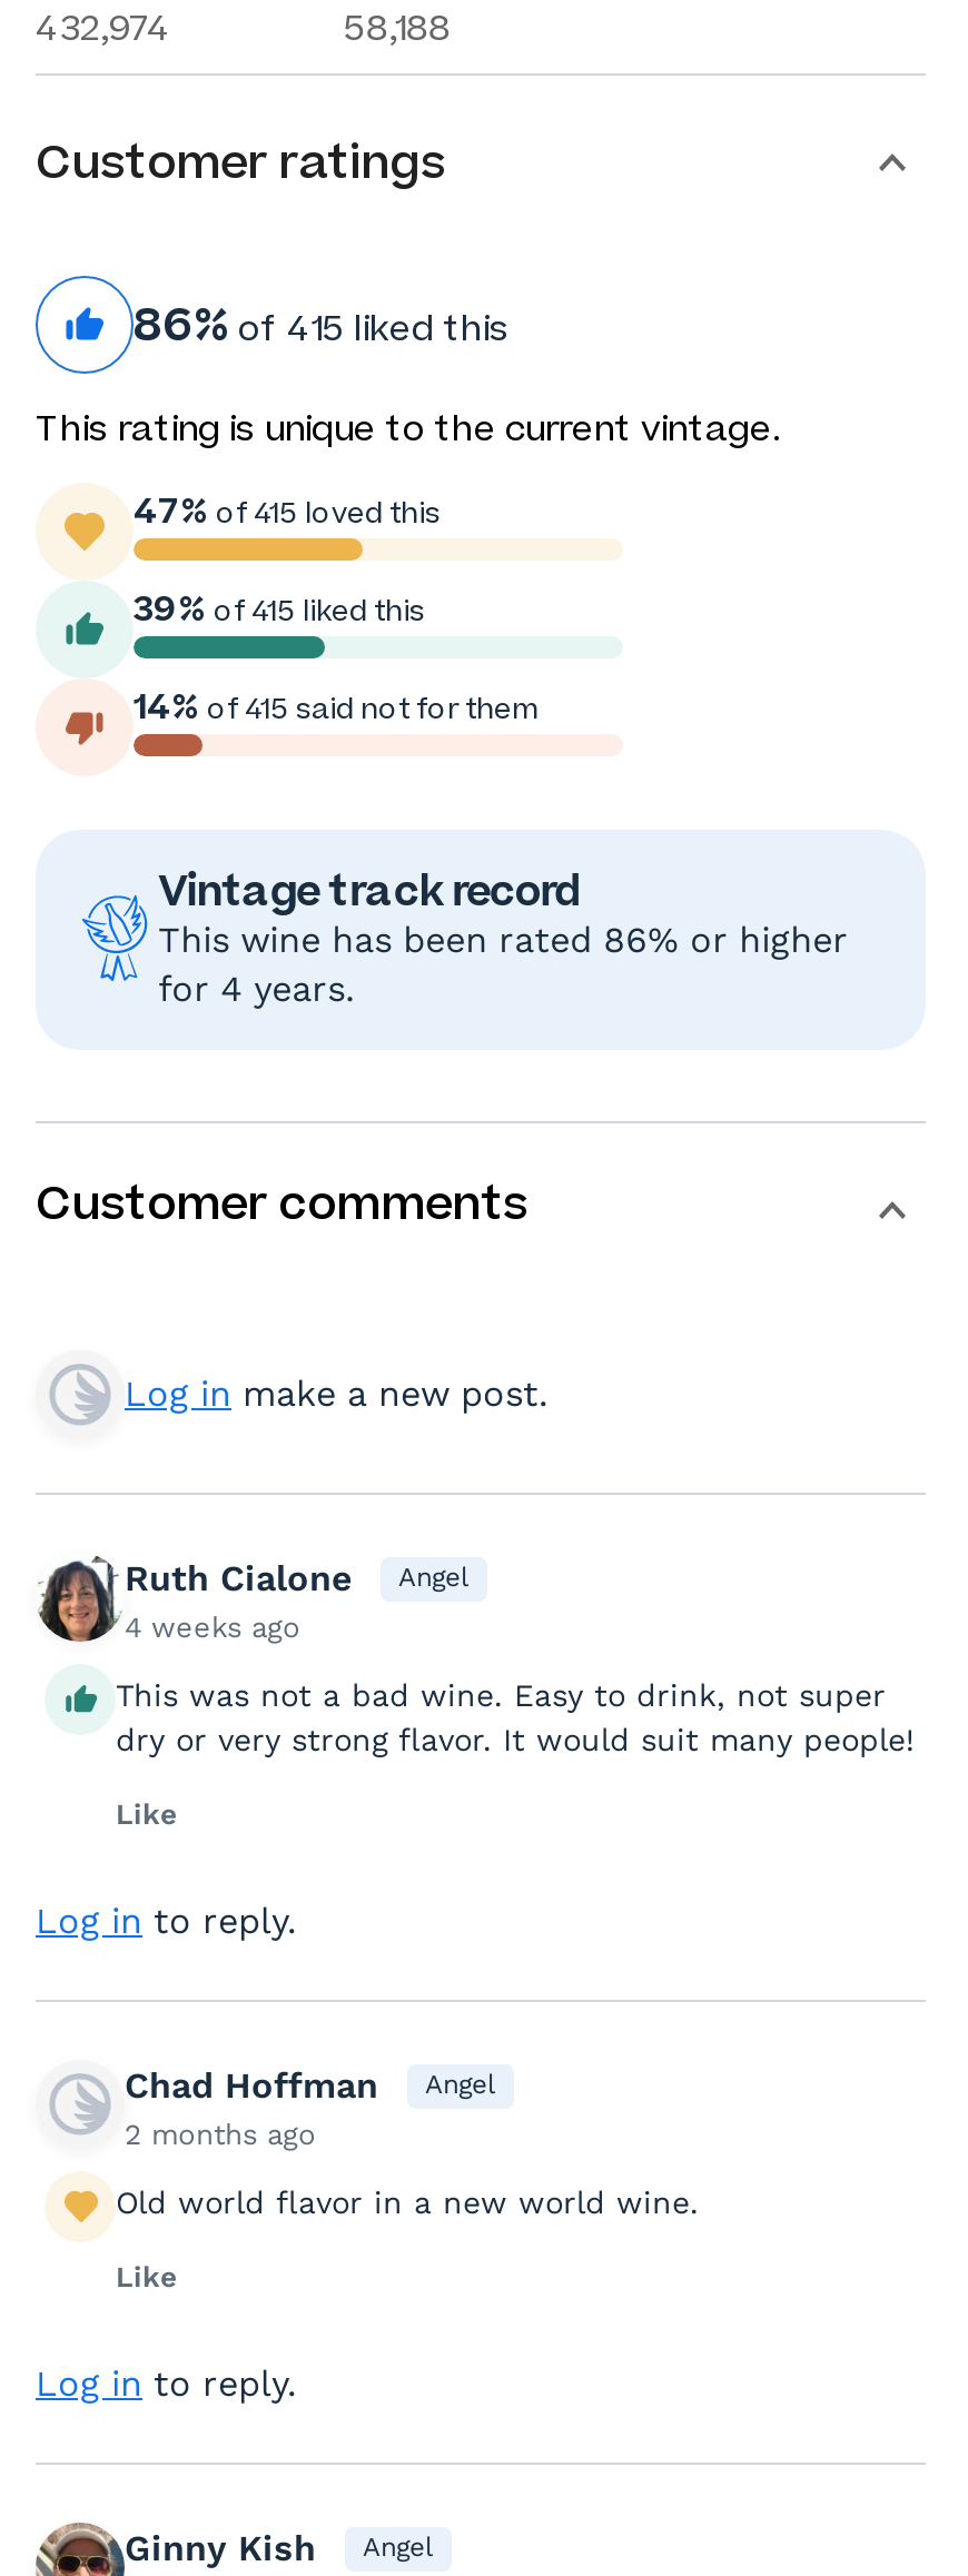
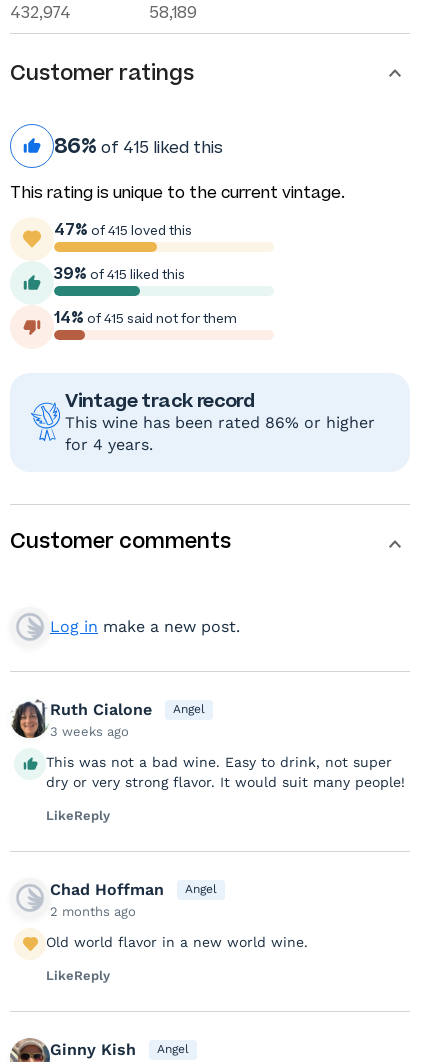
- 58,188
+ 58,189

- 4 weeks ago
+ 3 weeks ago

- Like
- Log in to reply.
+ LikeReply

- Like
- Log in to reply.
+ LikeReply
